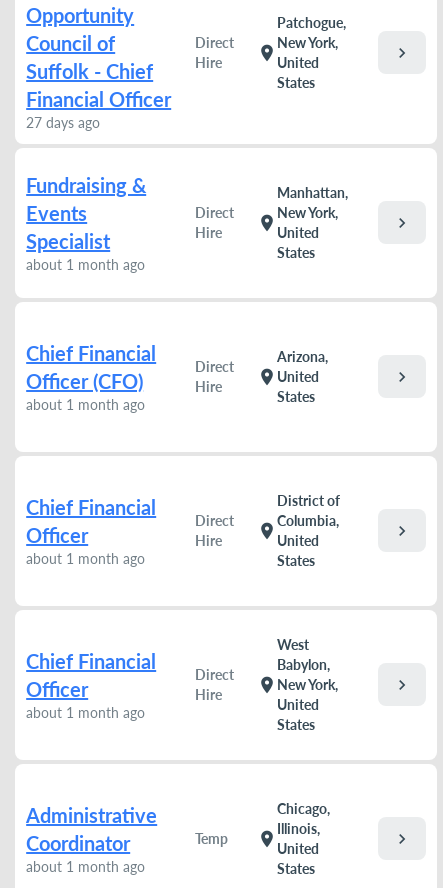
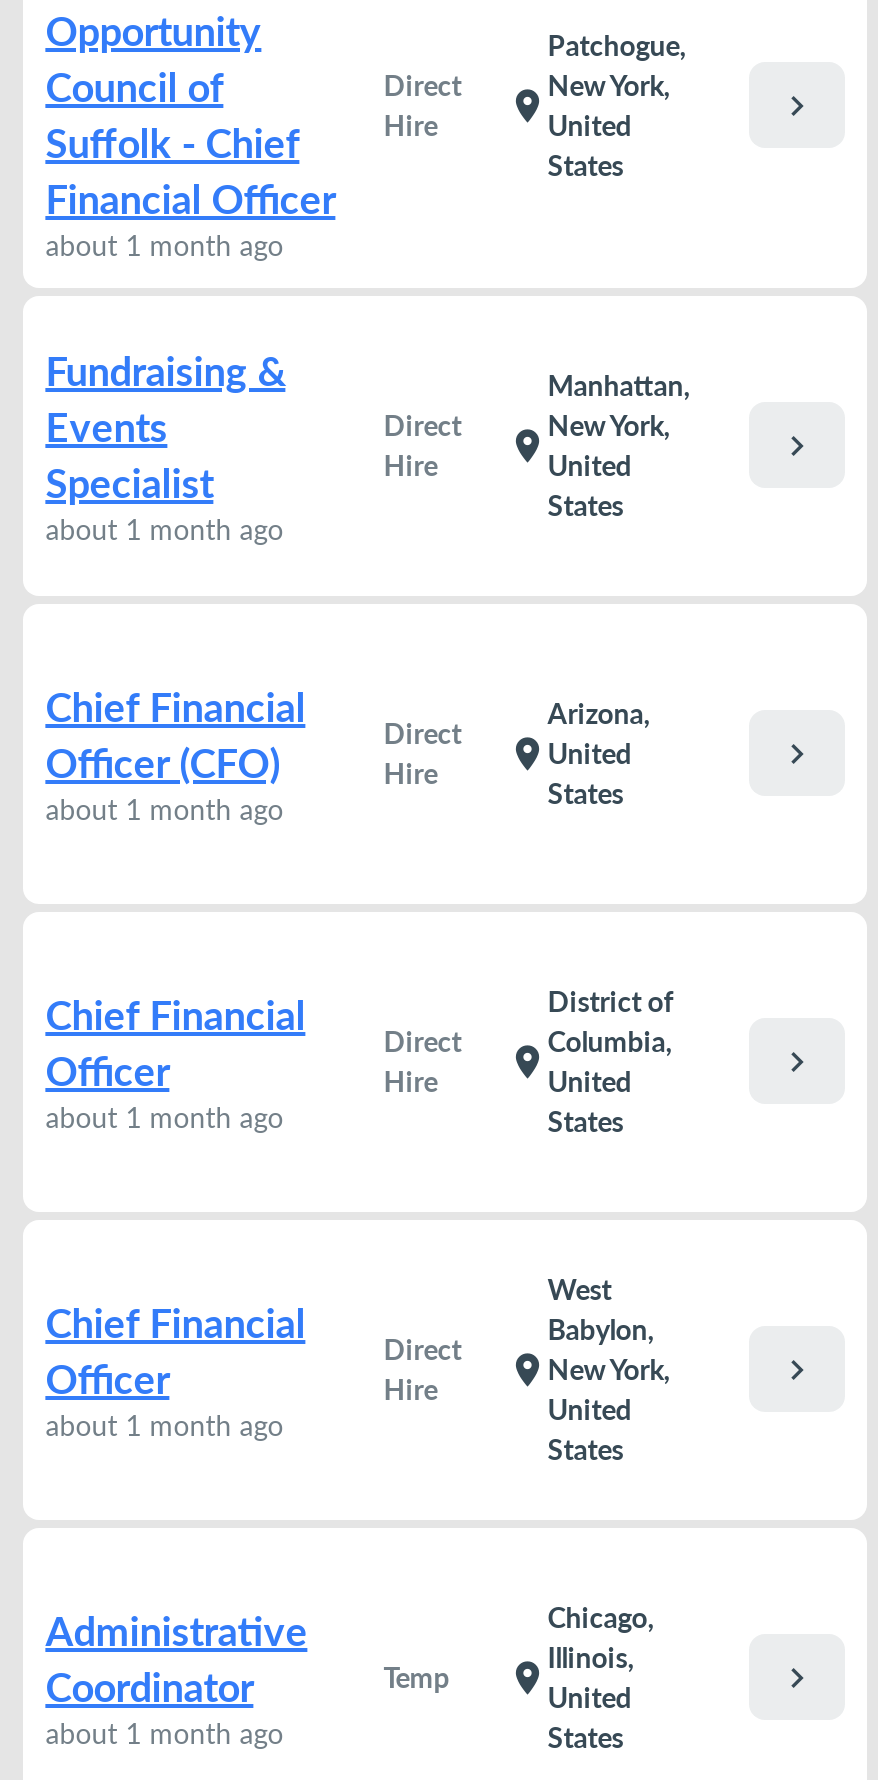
- 27 days ago
+ about 1 month ago
